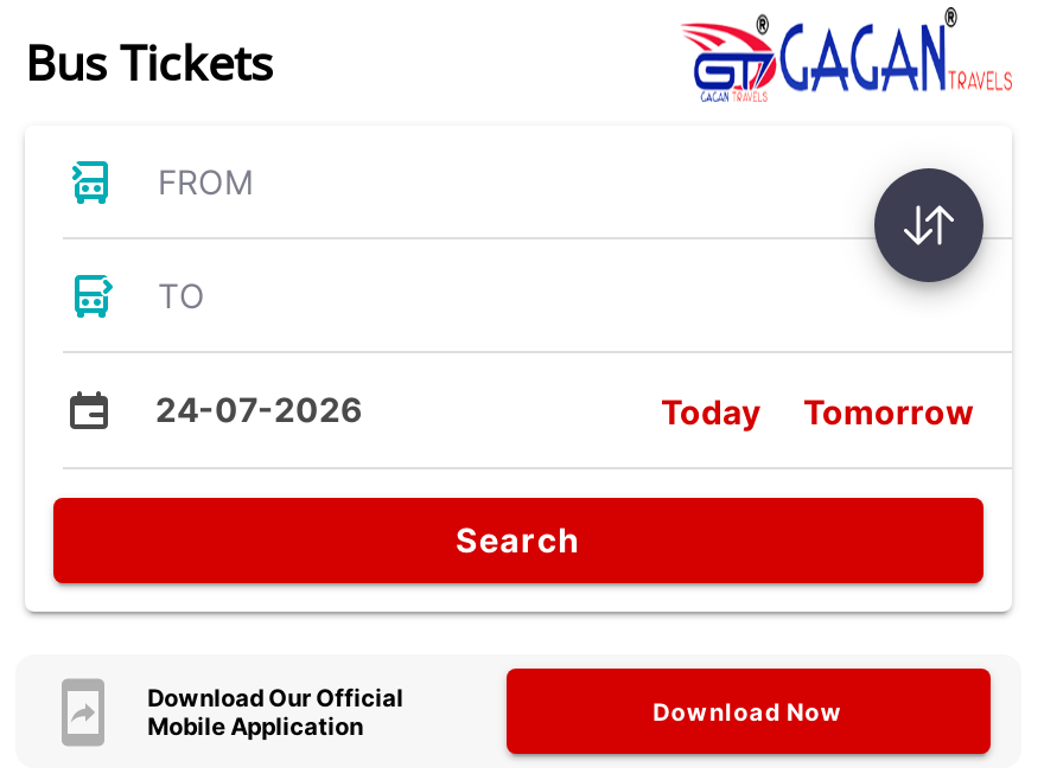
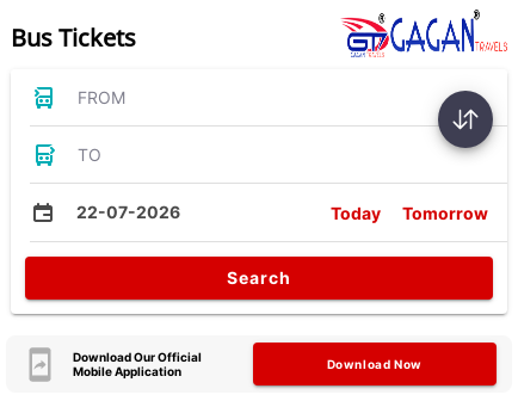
- 24-07-2026
+ 22-07-2026
